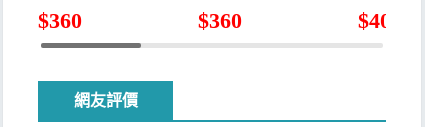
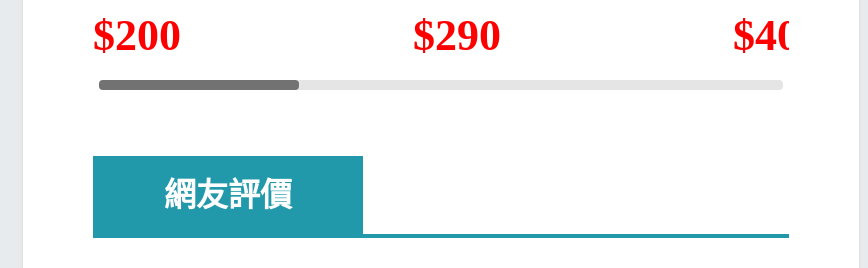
- $360
+ $200

- $360
+ $290
